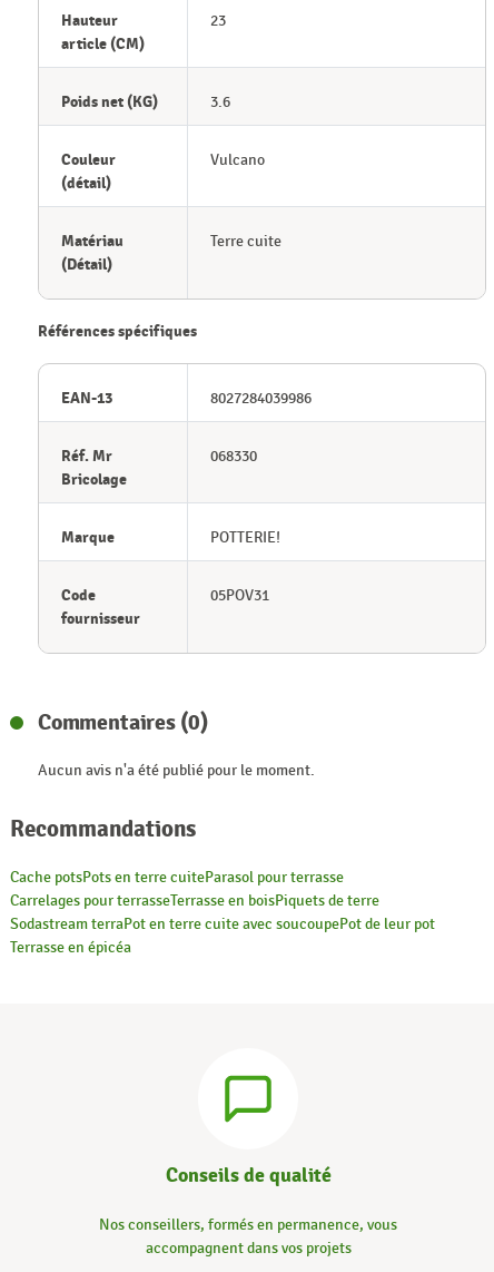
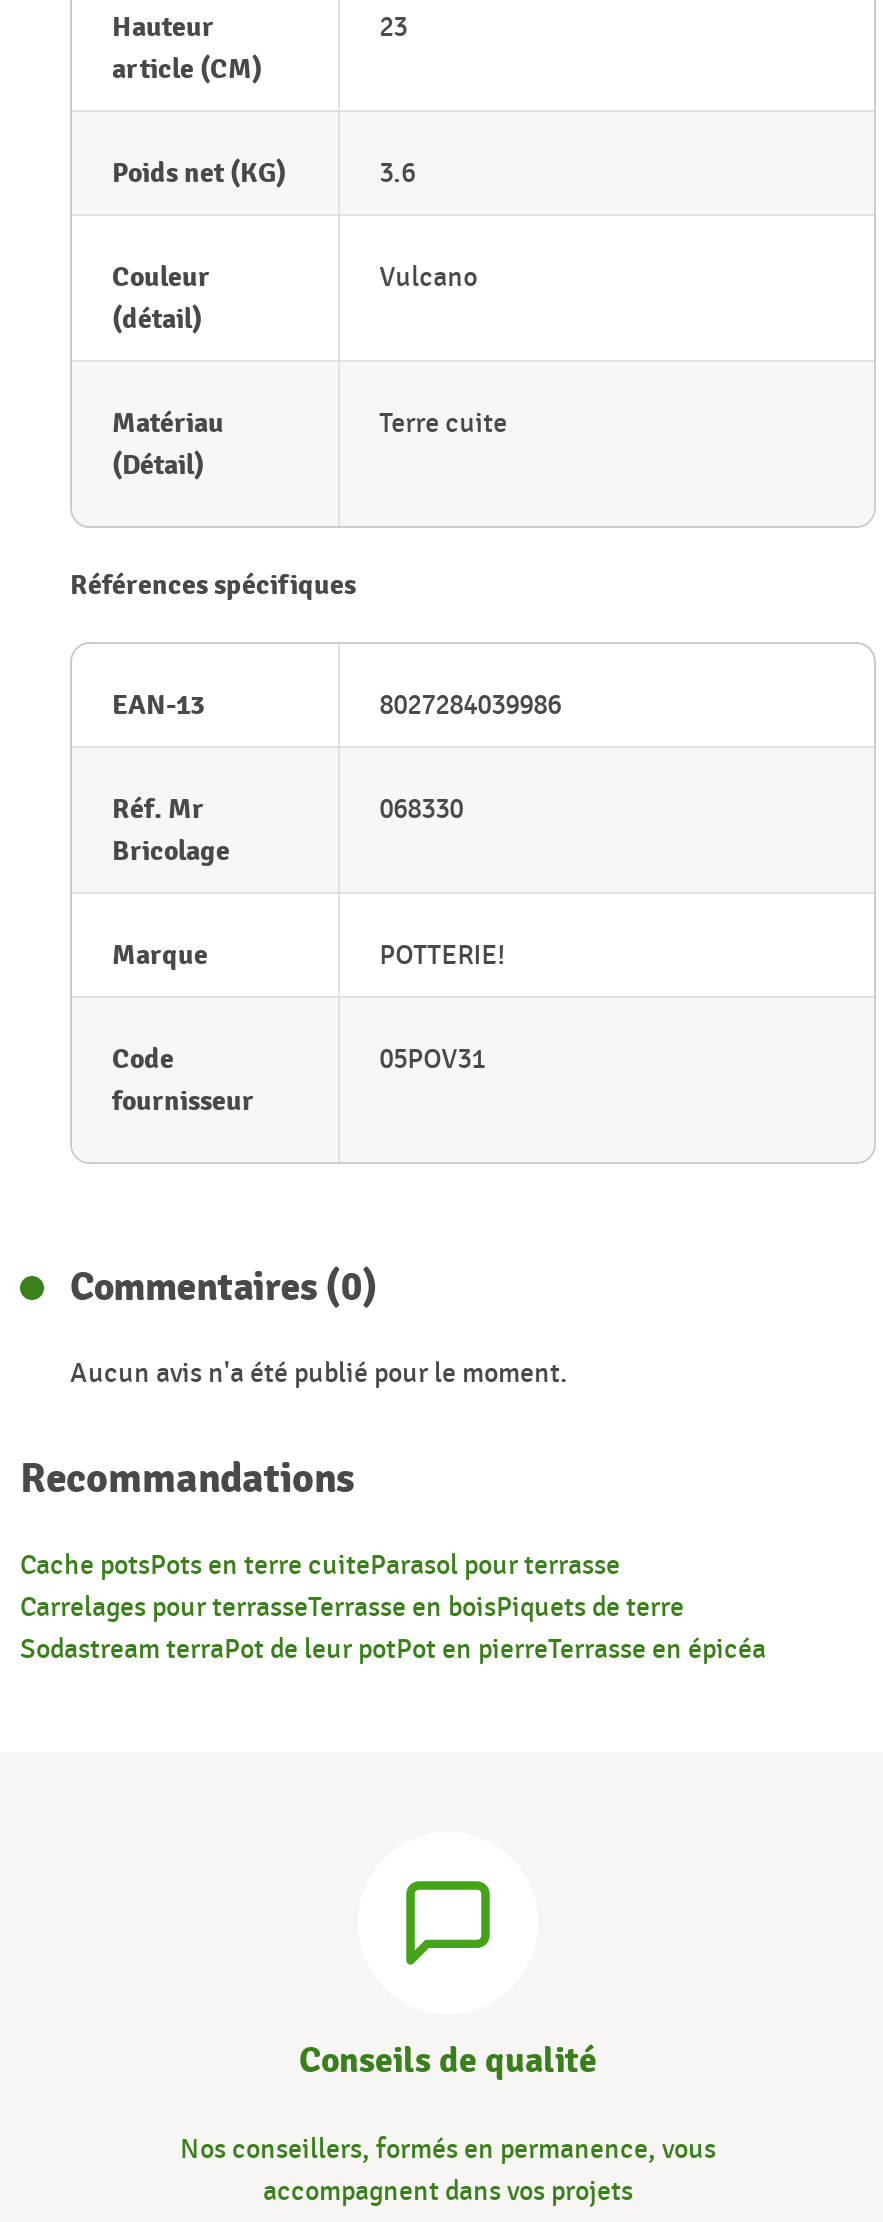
- Sodastream terraPot en terre cuite avec soucoupePot de leur pot
- Terrasse en épicéa
+ Sodastream terraPot de leur potPot en pierreTerrasse en épicéa
